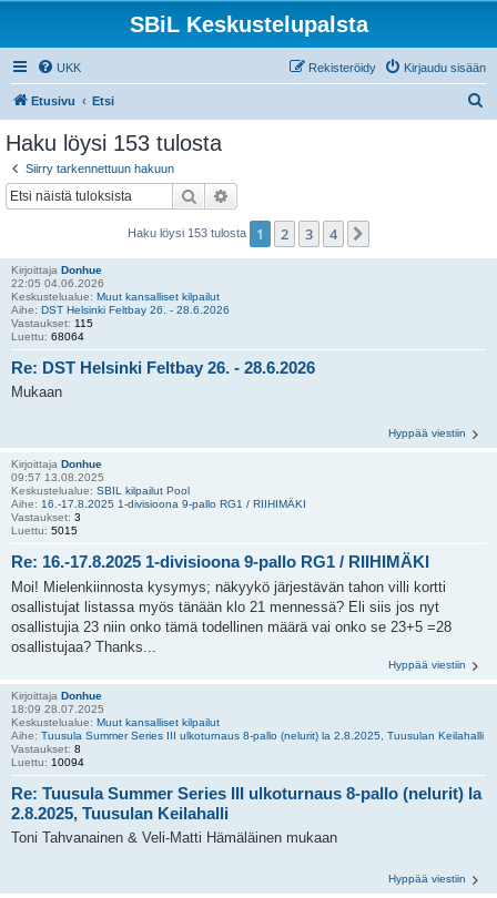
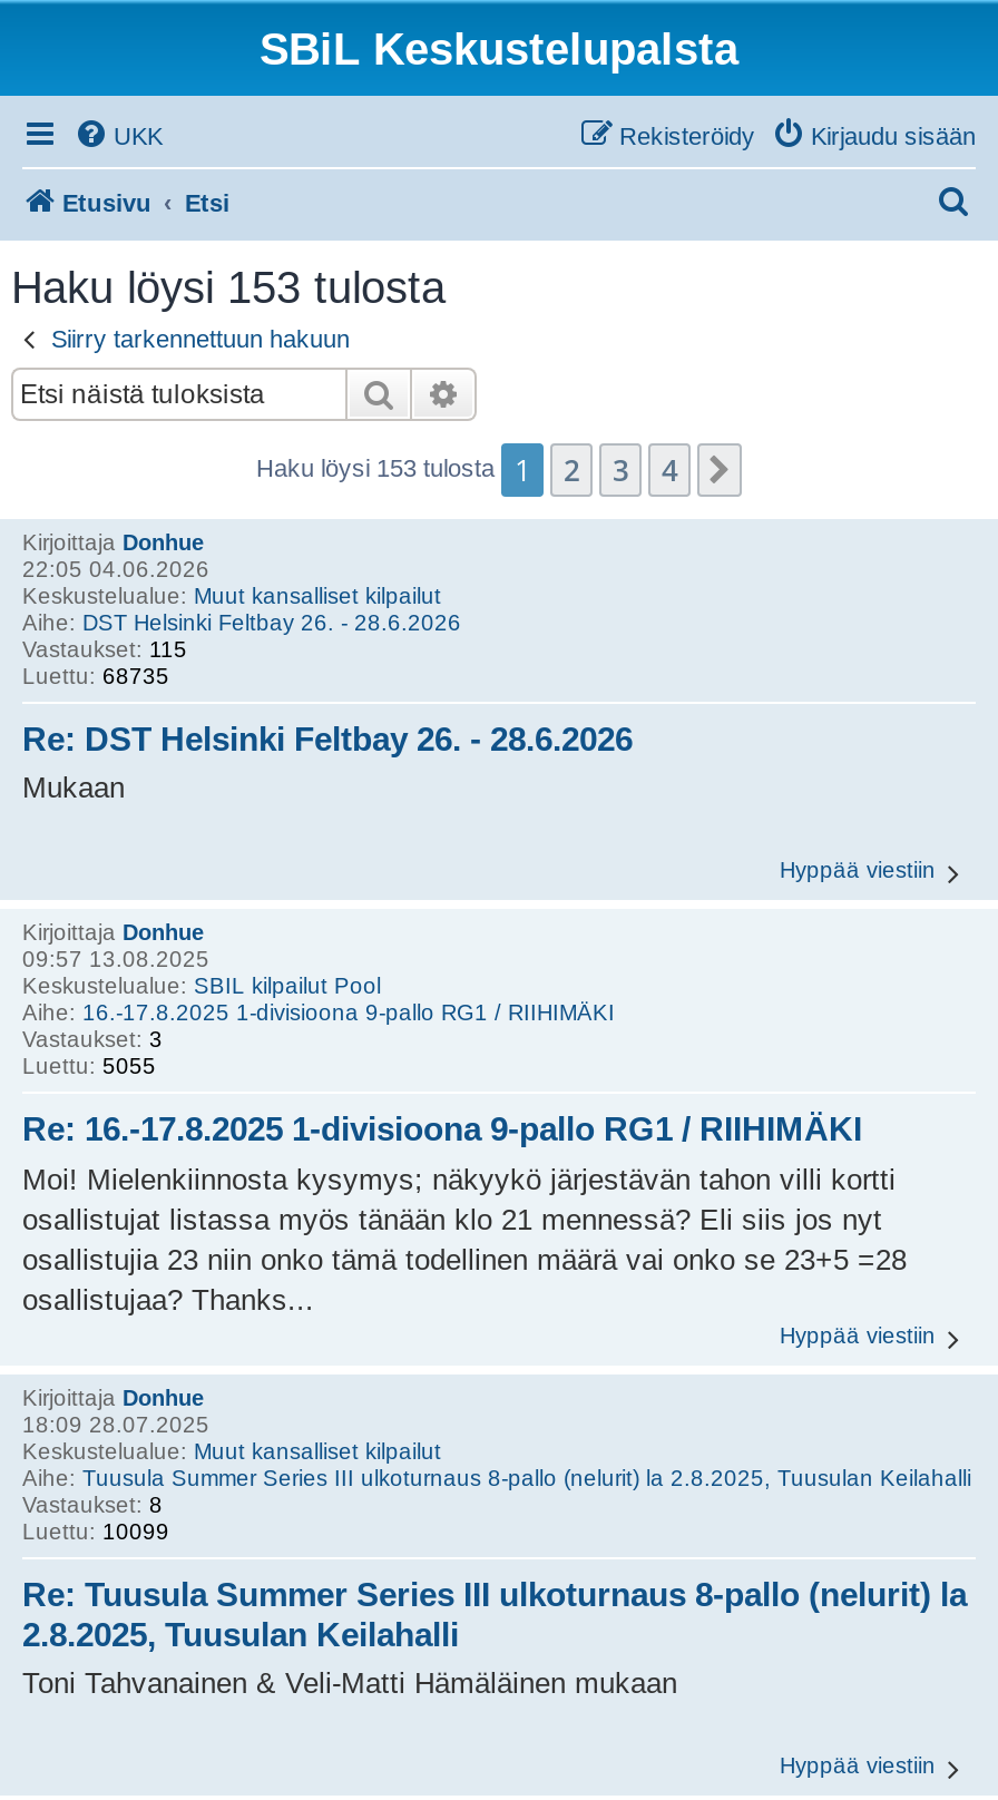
- Luettu: 68064
+ Luettu: 68735

- Luettu: 5015
+ Luettu: 5055

- Luettu: 10094
+ Luettu: 10099
